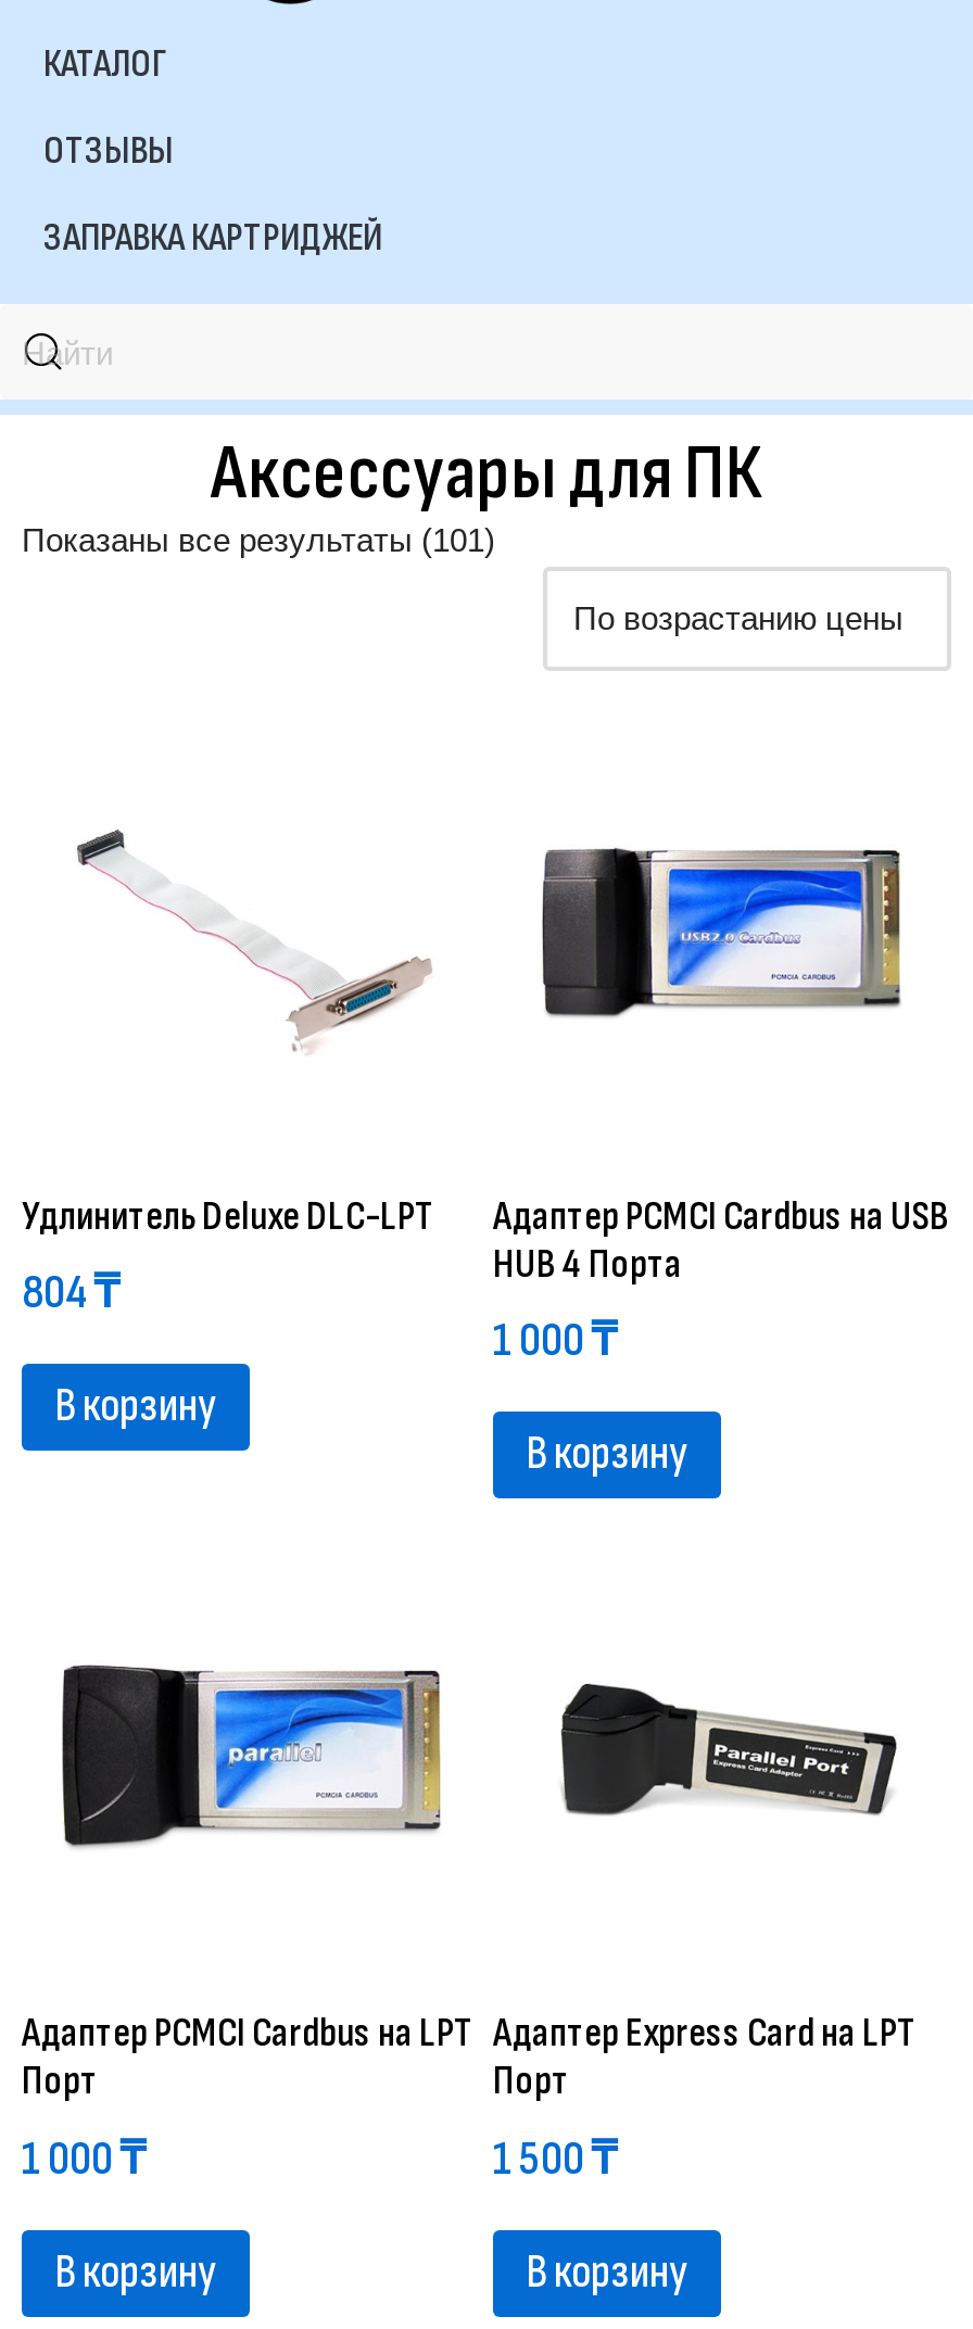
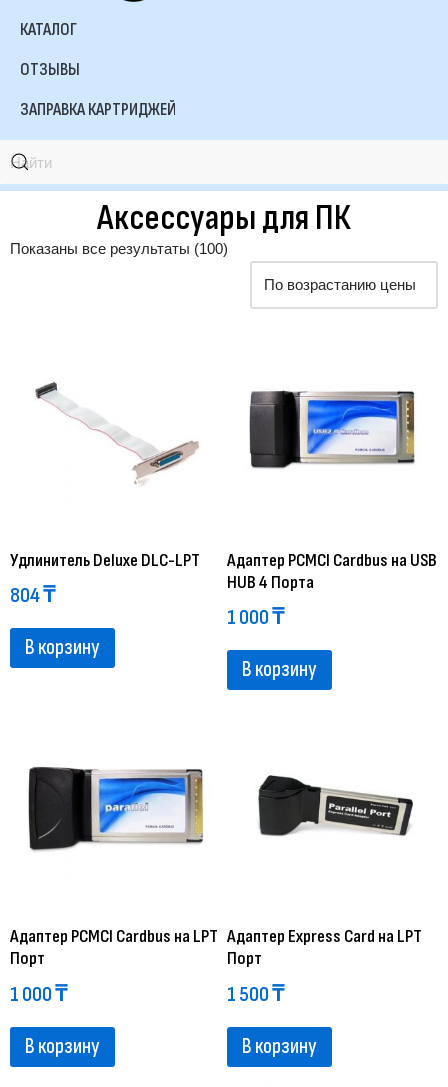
- Показаны все результаты (101)
+ Показаны все результаты (100)
